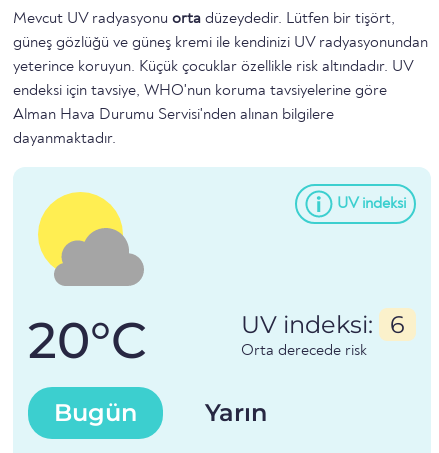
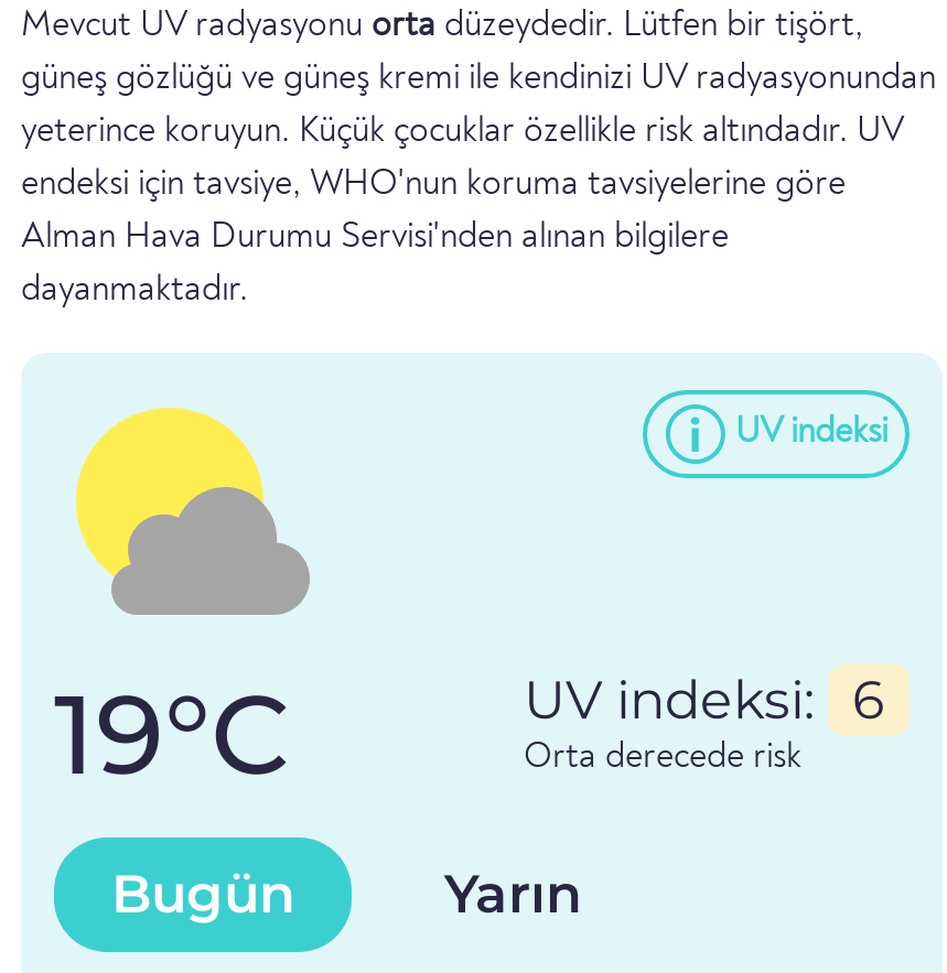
- 20°C
+ 19°C
